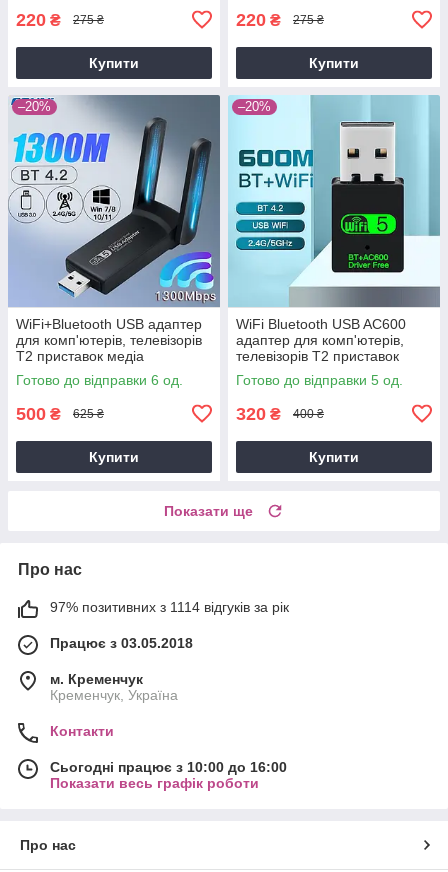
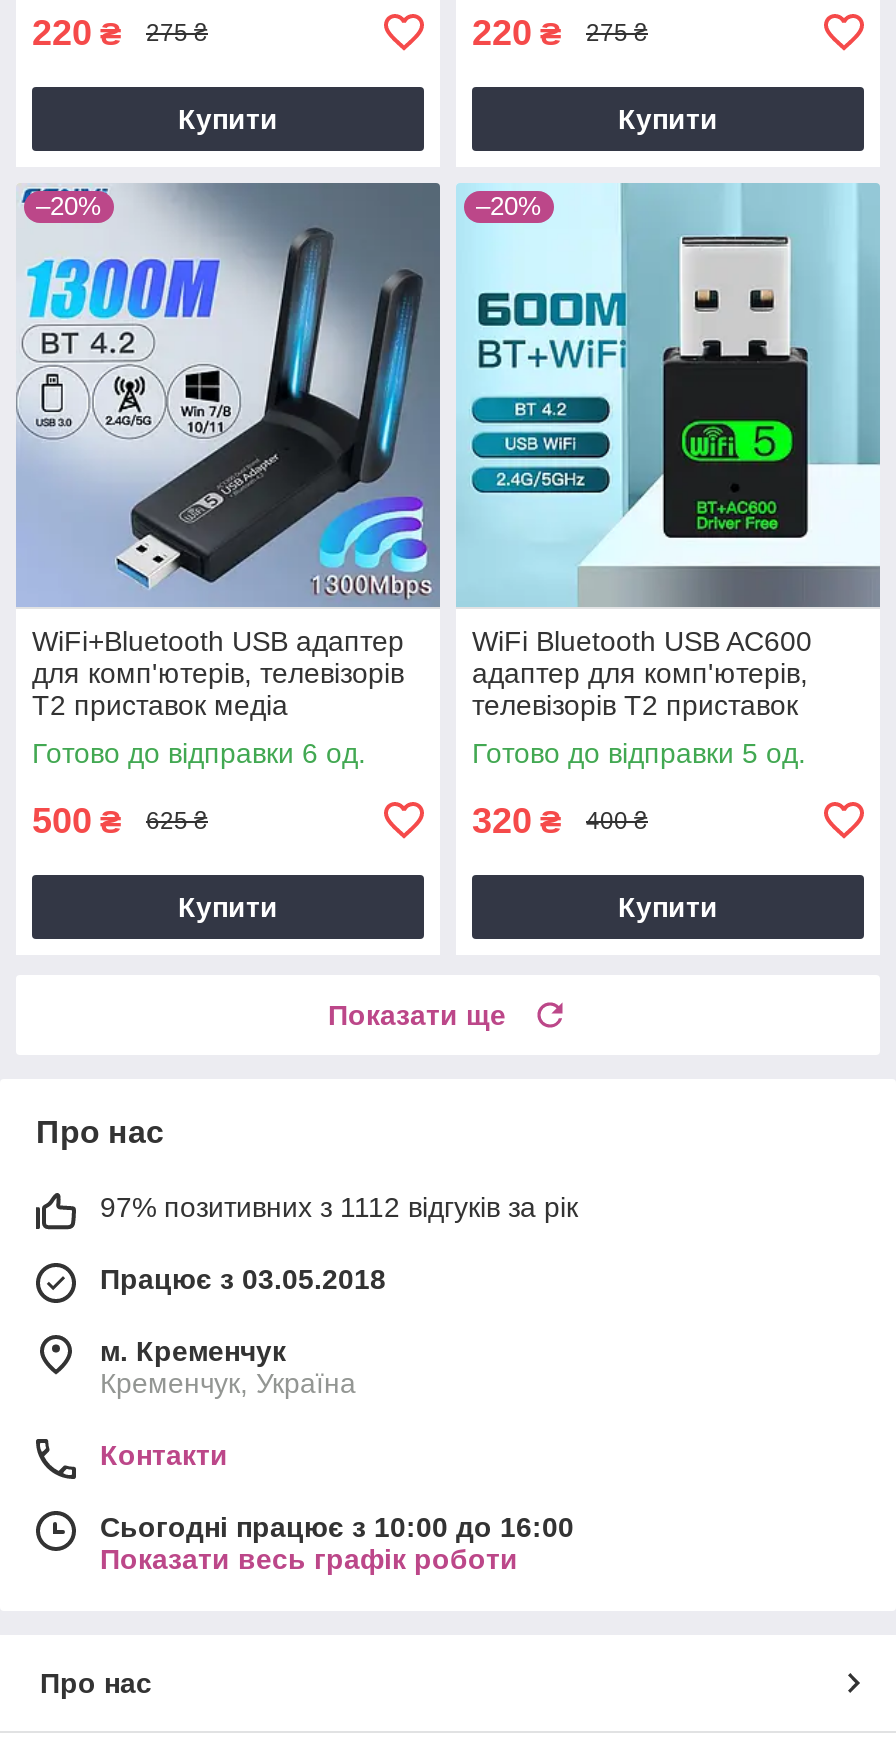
- 97% позитивних з 1114 відгуків за рік
+ 97% позитивних з 1112 відгуків за рік
